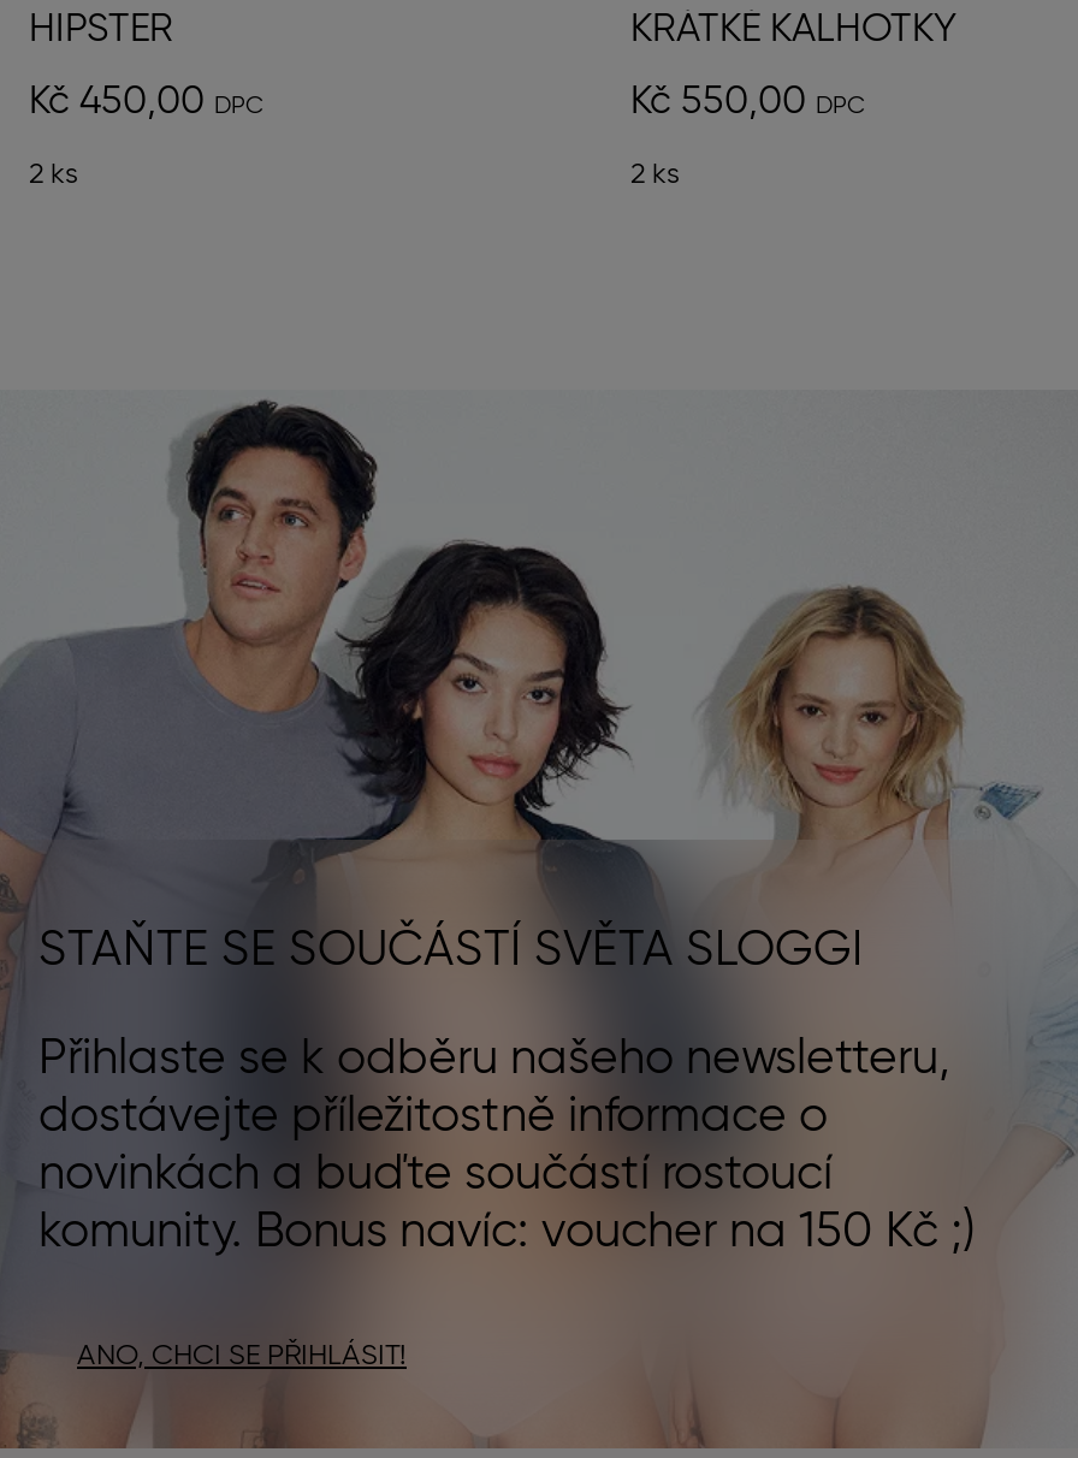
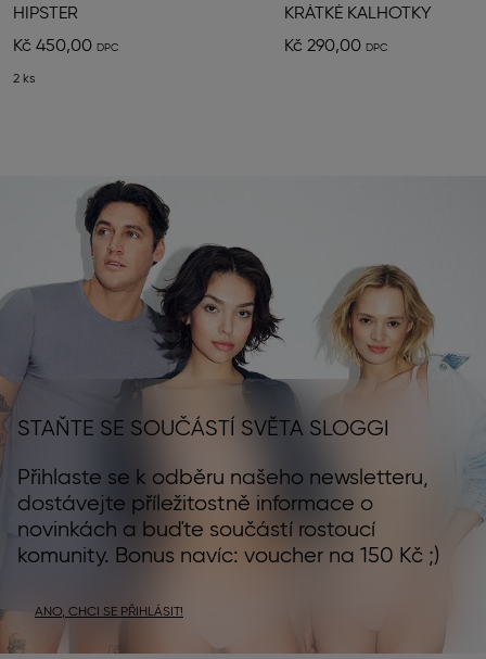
- Kč 550,00
- 2 ks
+ Kč 290,00
